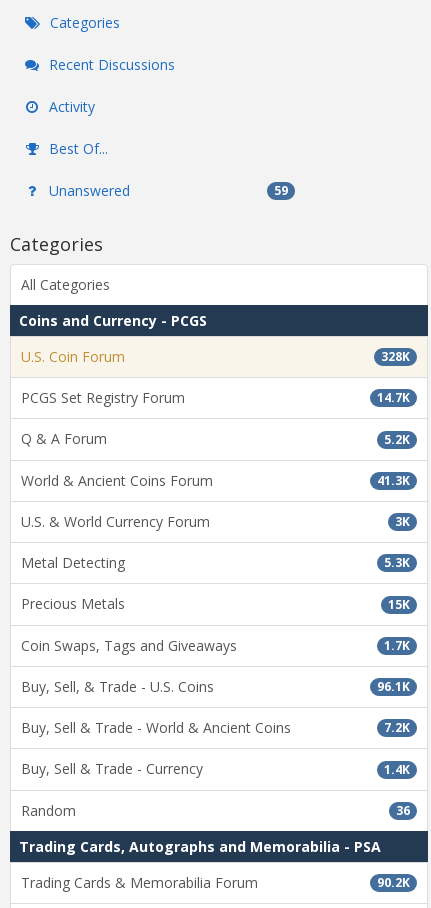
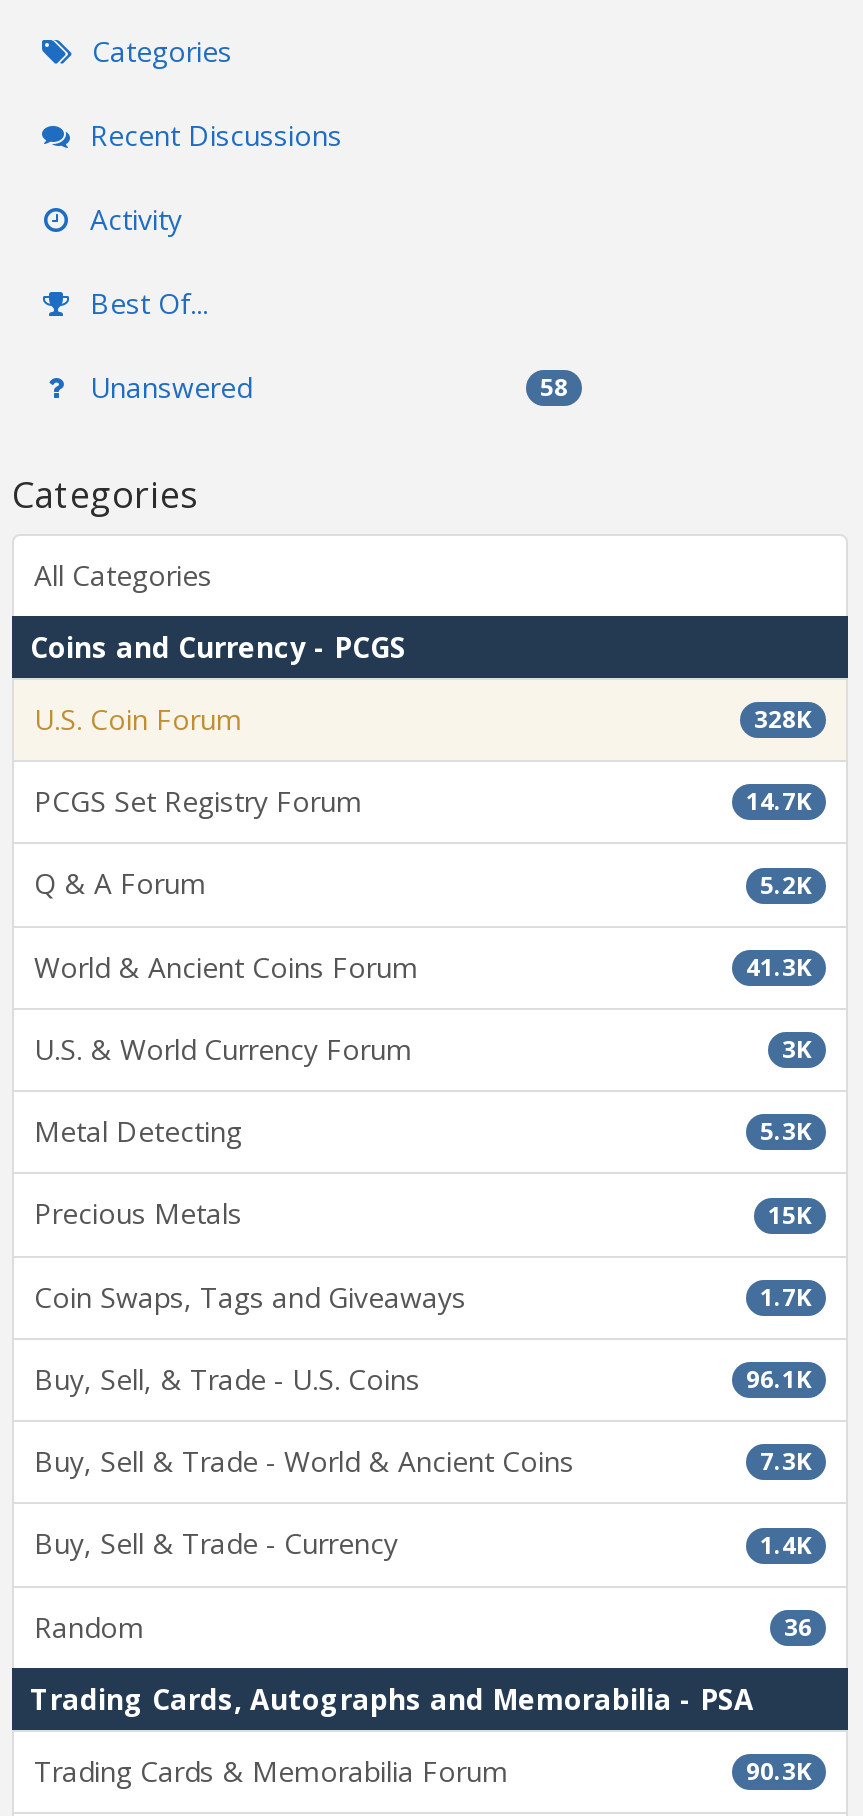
- 59
+ 58

- 7.2K
+ 7.3K

- 90.2K
+ 90.3K
